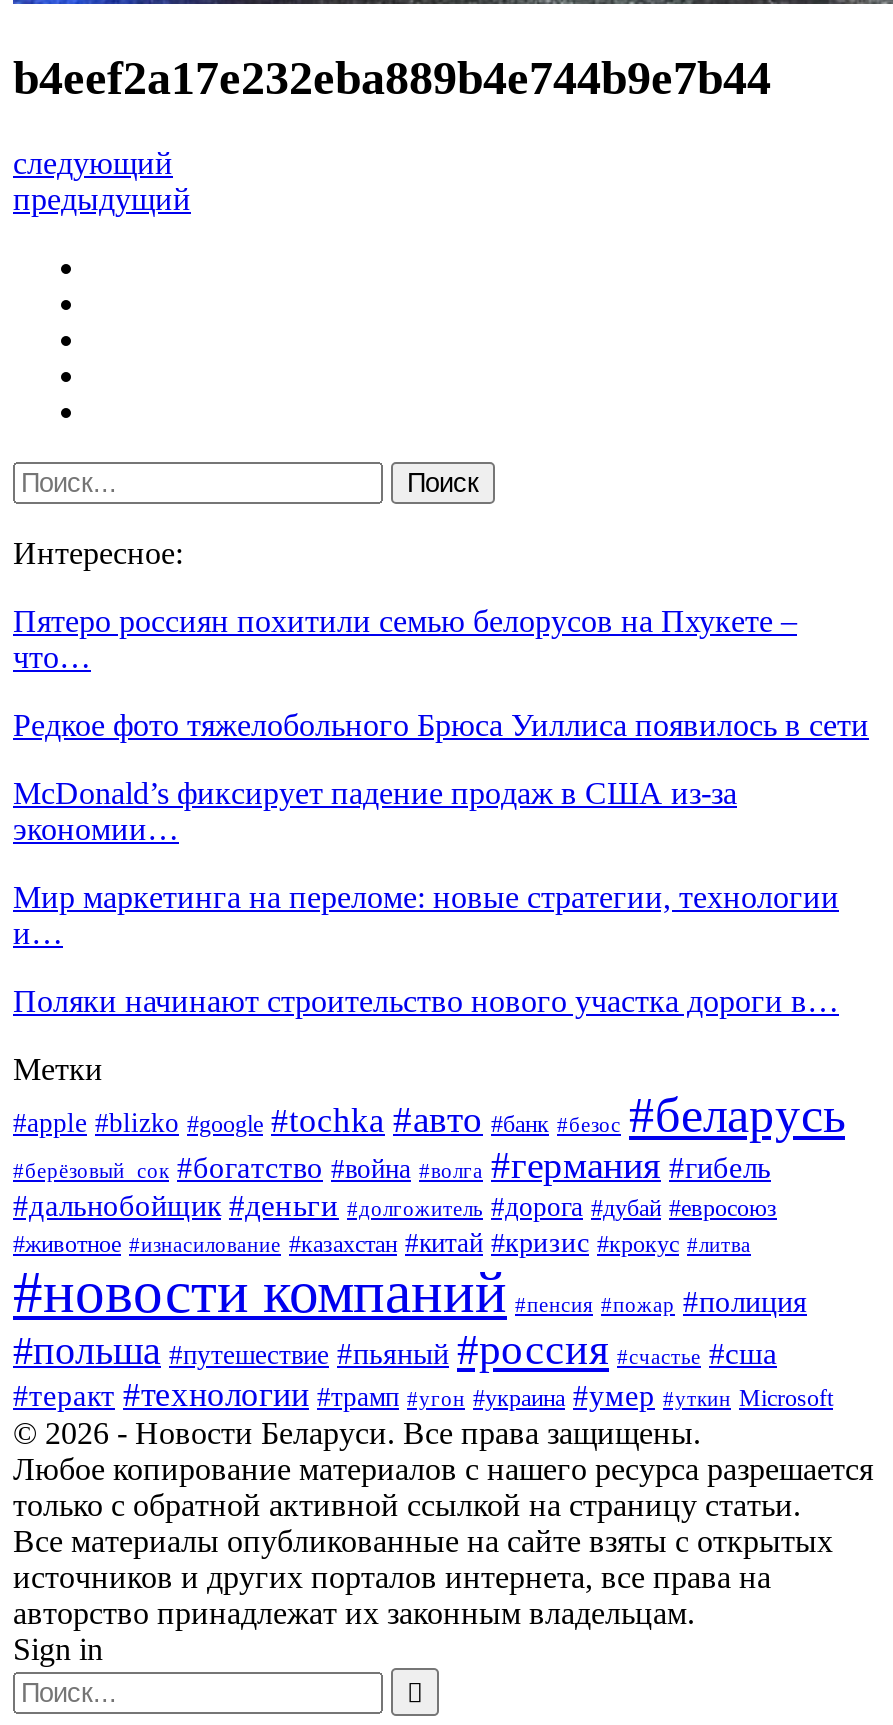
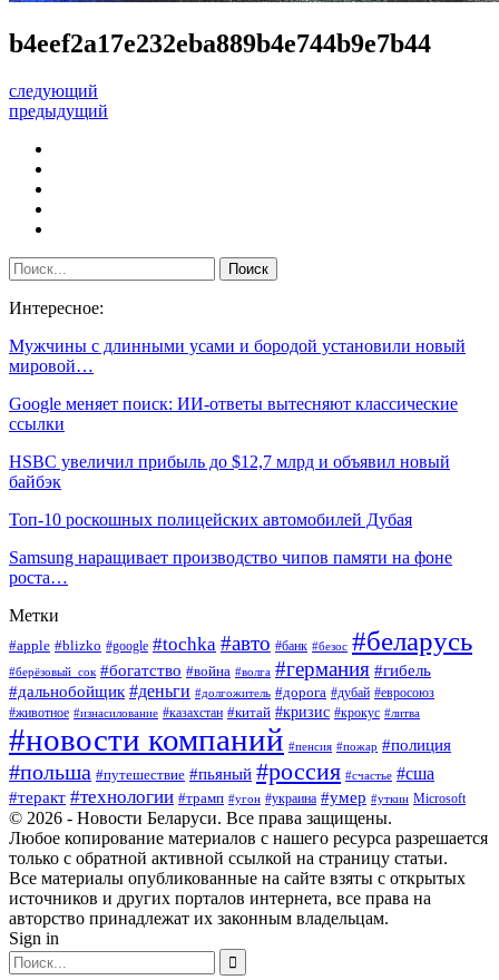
- Пятеро россиян похитили семью белорусов на Пхукете –
- что…
+ Мужчины с длинными усами и бородой установили новый
+ мировой…

- Редкое фото тяжелобольного Брюса Уиллиса появилось в сети
+ Google меняет поиск: ИИ-ответы вытесняют классические
+ ссылки

- McDonald’s фиксирует падение продаж в США из-за
- экономии…
+ HSBC увеличил прибыль до $12,7 млрд и объявил новый
+ байбэк

- Мир маркетинга на переломе: новые стратегии, технологии
- и…
+ Топ-10 роскошных полицейских автомобилей Дубая

- Поляки начинают строительство нового участка дороги в…
+ Samsung наращивает производство чипов памяти на фоне
+ роста…
